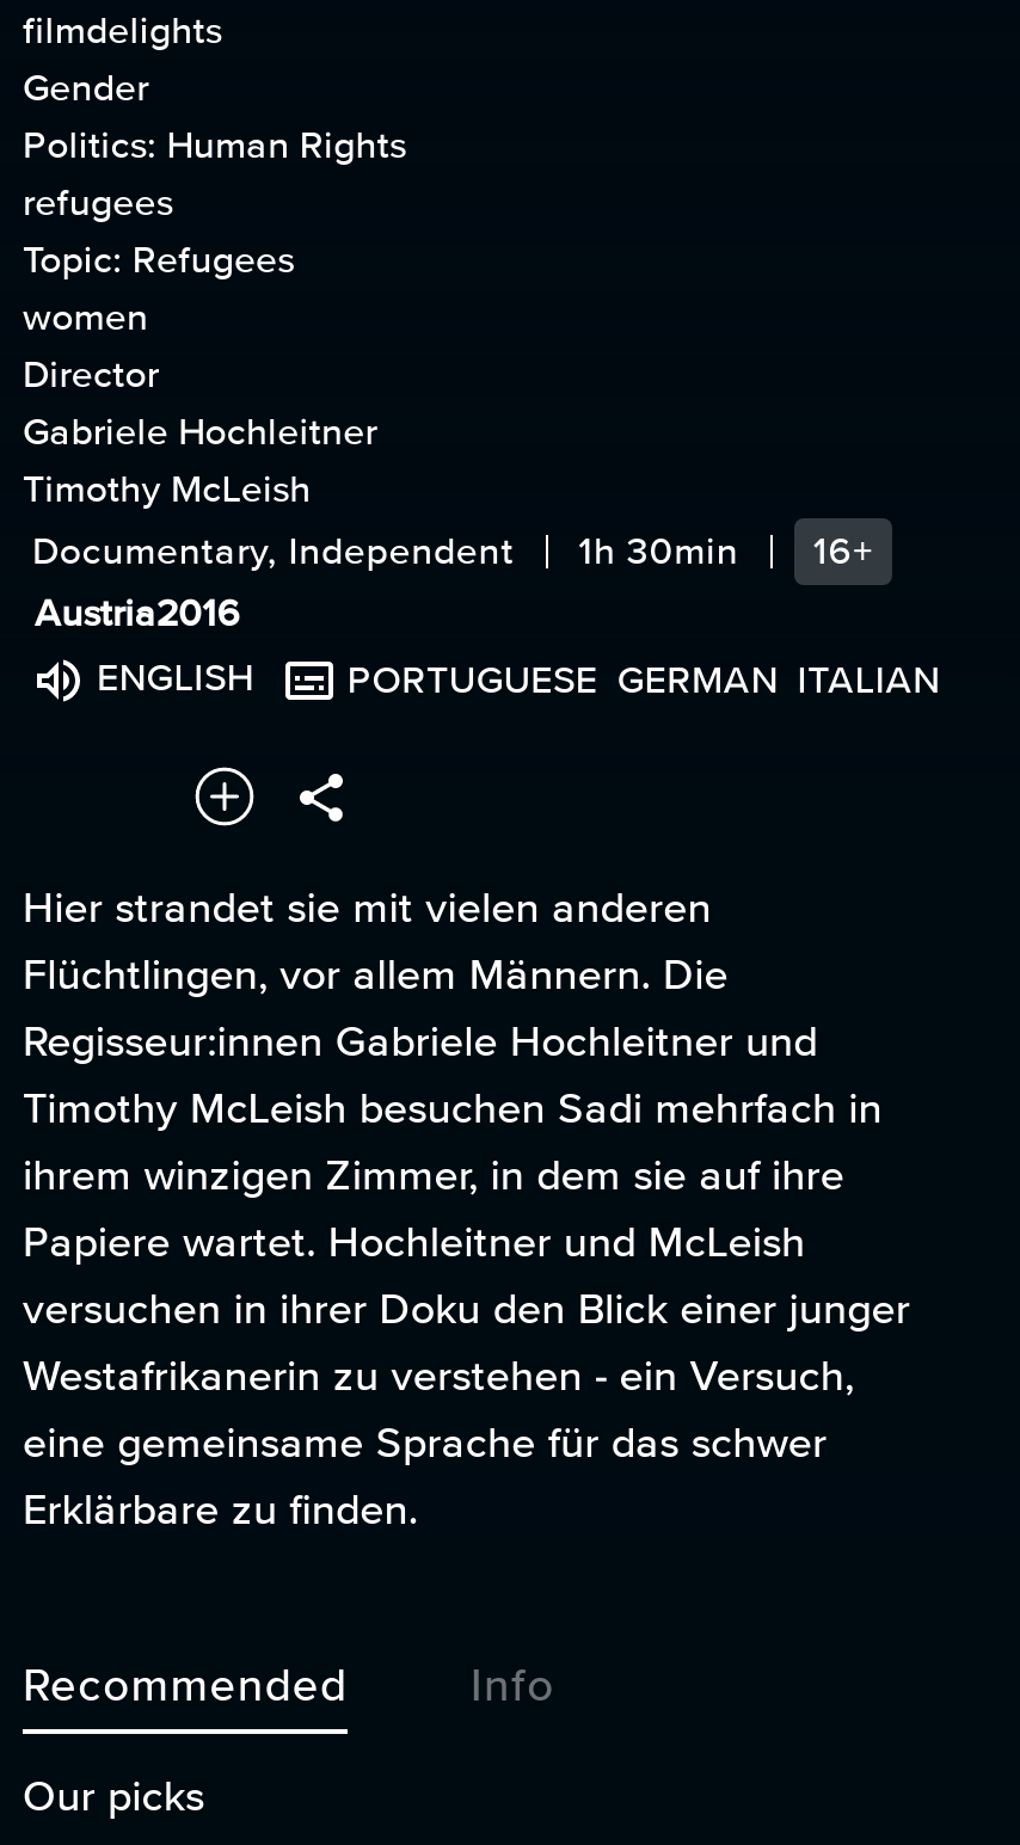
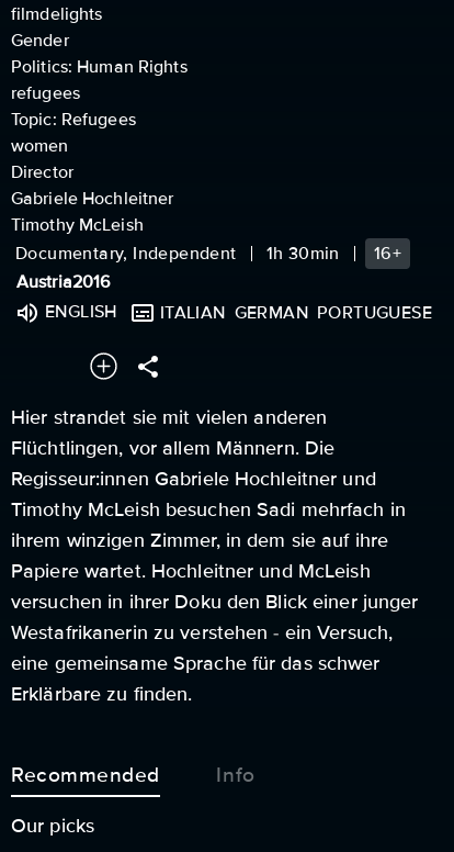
- PORTUGUESE GERMAN ITALIAN
+ ITALIAN GERMAN PORTUGUESE
